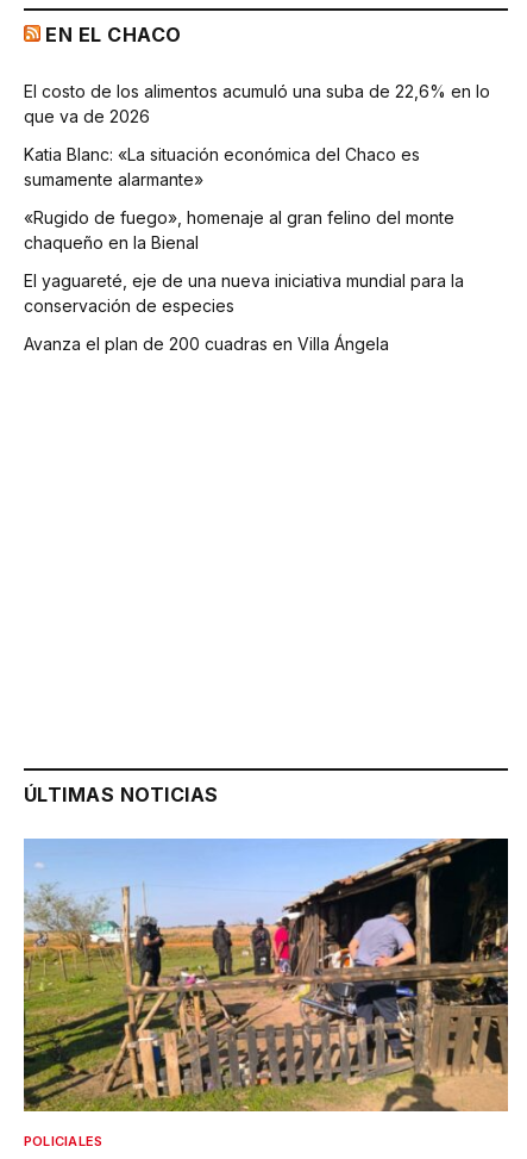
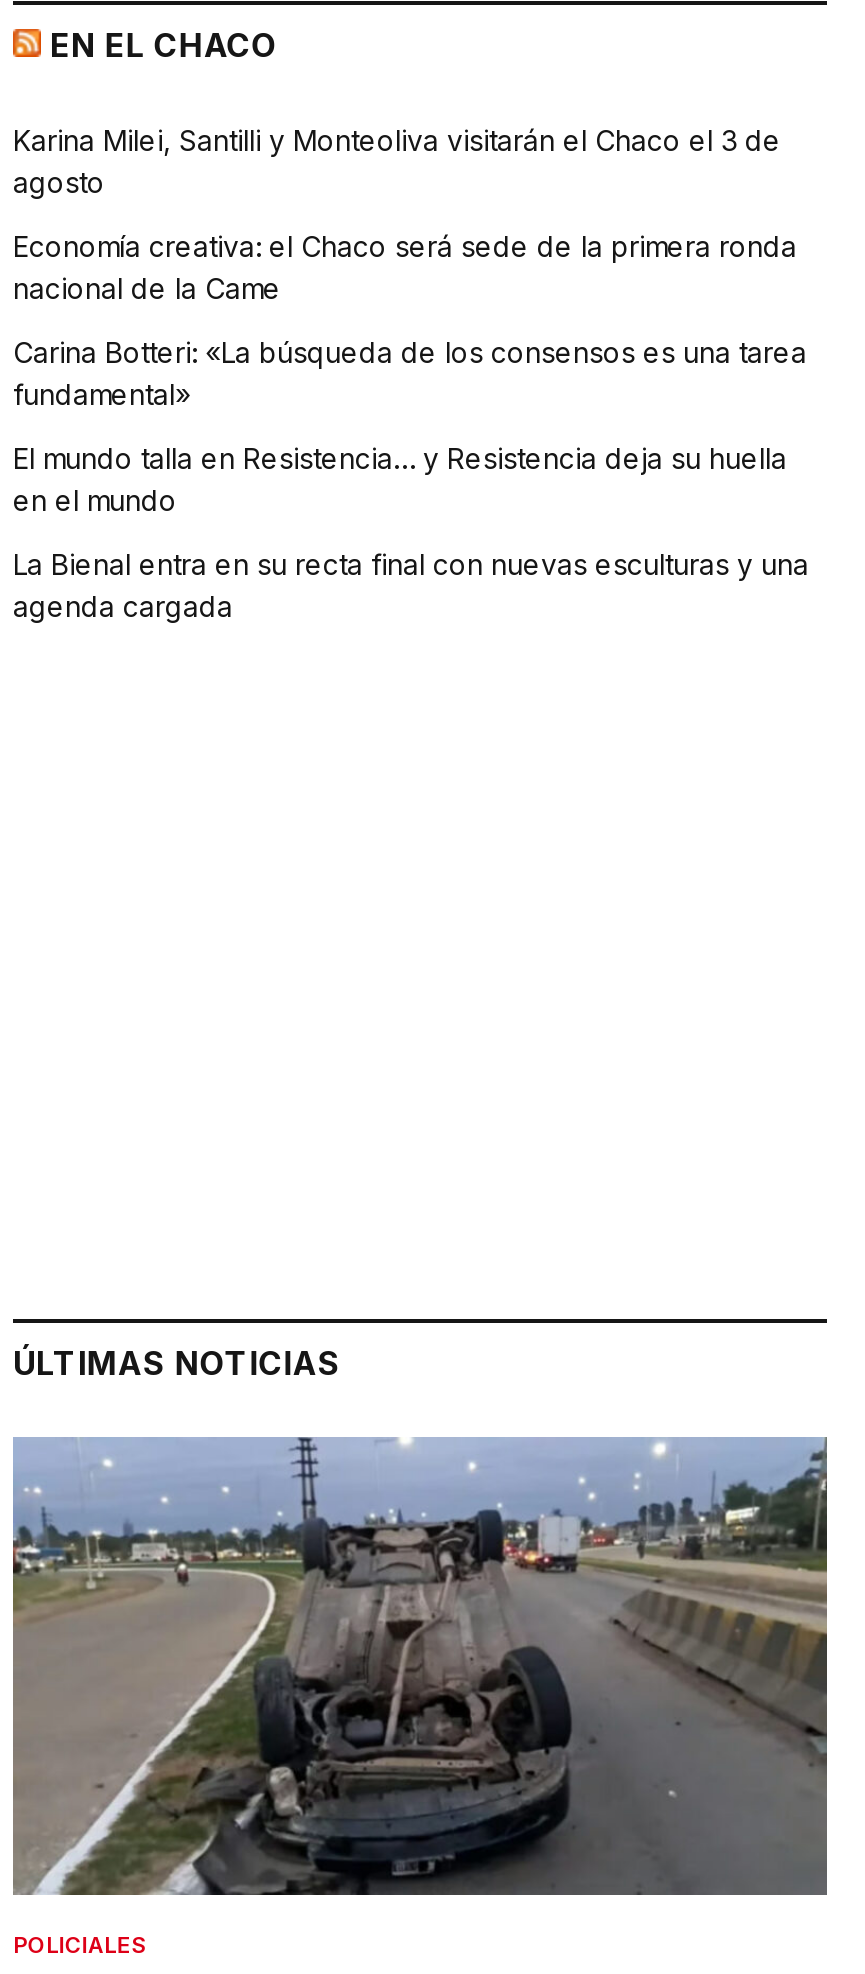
- El costo de los alimentos acumuló una suba de 22,6% en lo
- que va de 2026
+ Karina Milei, Santilli y Monteoliva visitarán el Chaco el 3 de
+ agosto

- Katia Blanc: «La situación económica del Chaco es
- sumamente alarmante»
+ Economía creativa: el Chaco será sede de la primera ronda
+ nacional de la Came

- «Rugido de fuego», homenaje al gran felino del monte
- chaqueño en la Bienal
+ Carina Botteri: «La búsqueda de los consensos es una tarea
+ fundamental»

- El yaguareté, eje de una nueva iniciativa mundial para la
- conservación de especies
+ El mundo talla en Resistencia… y Resistencia deja su huella
+ en el mundo

- Avanza el plan de 200 cuadras en Villa Ángela
+ La Bienal entra en su recta final con nuevas esculturas y una
+ agenda cargada

- [image]
+ [image]
